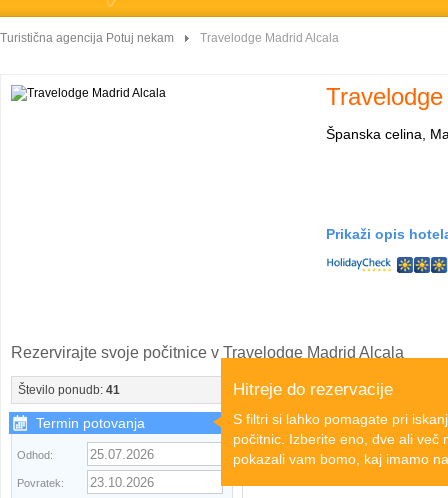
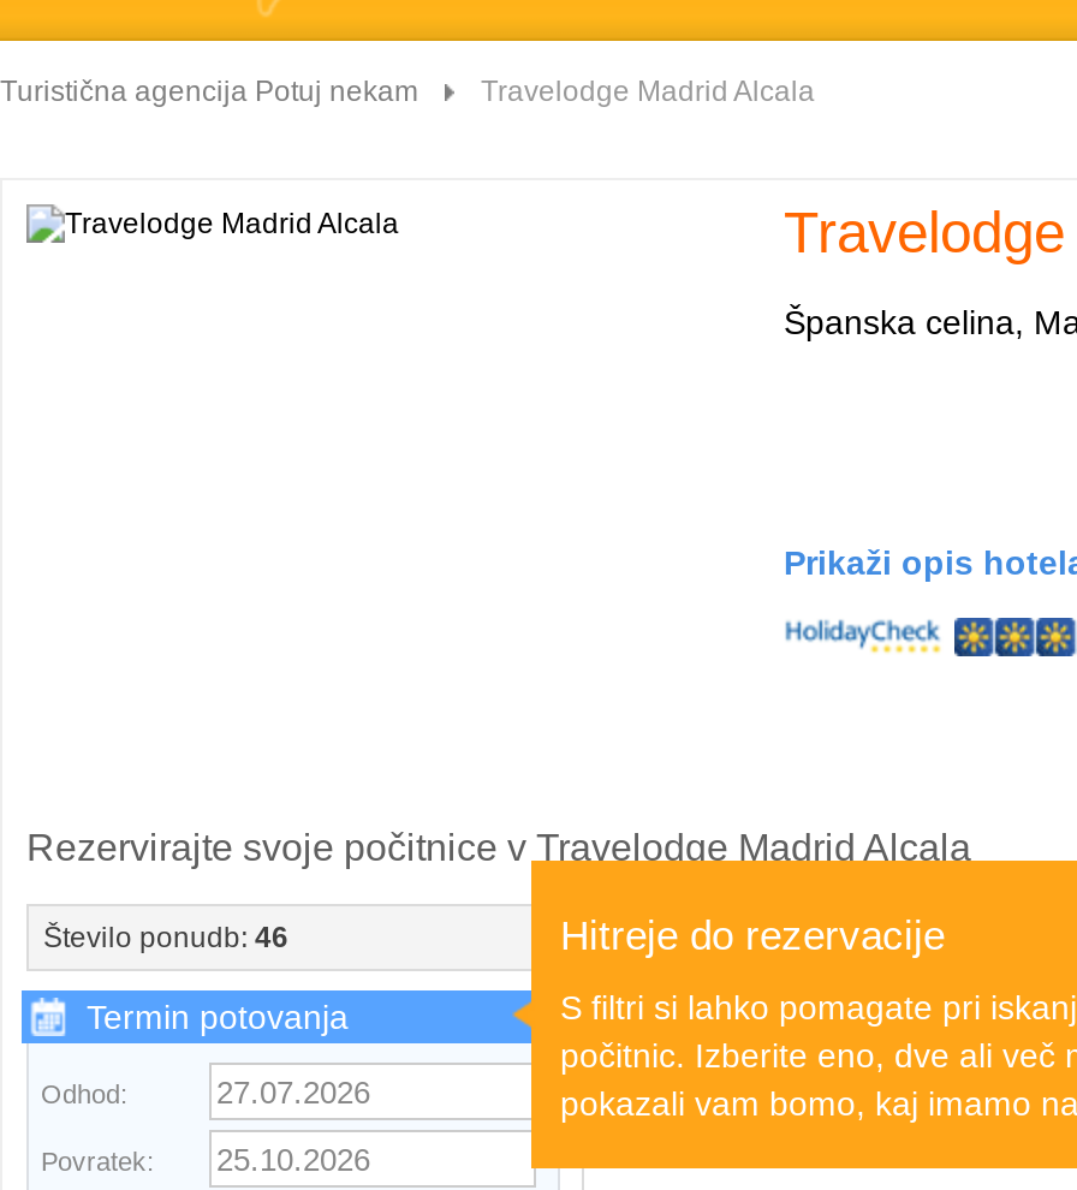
- Število ponudb: 41
+ Število ponudb: 46
